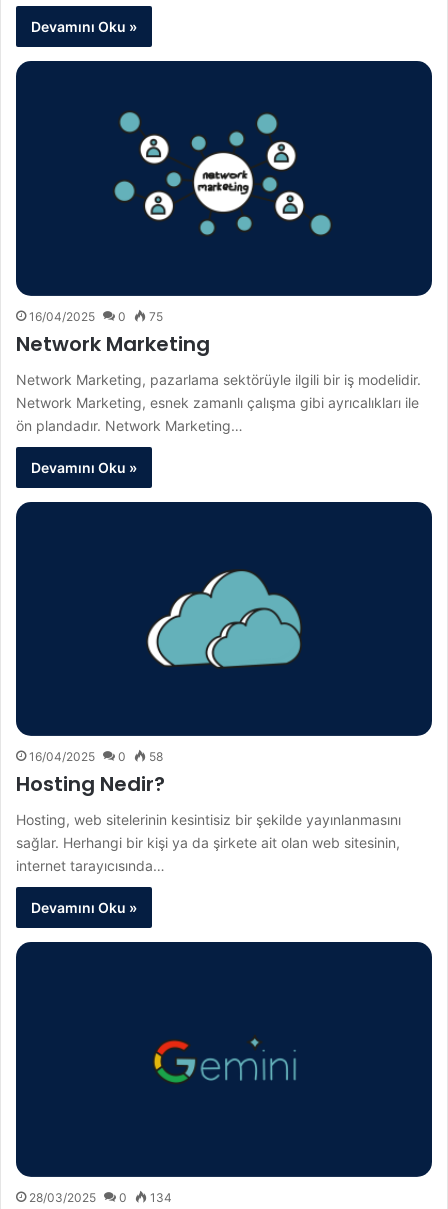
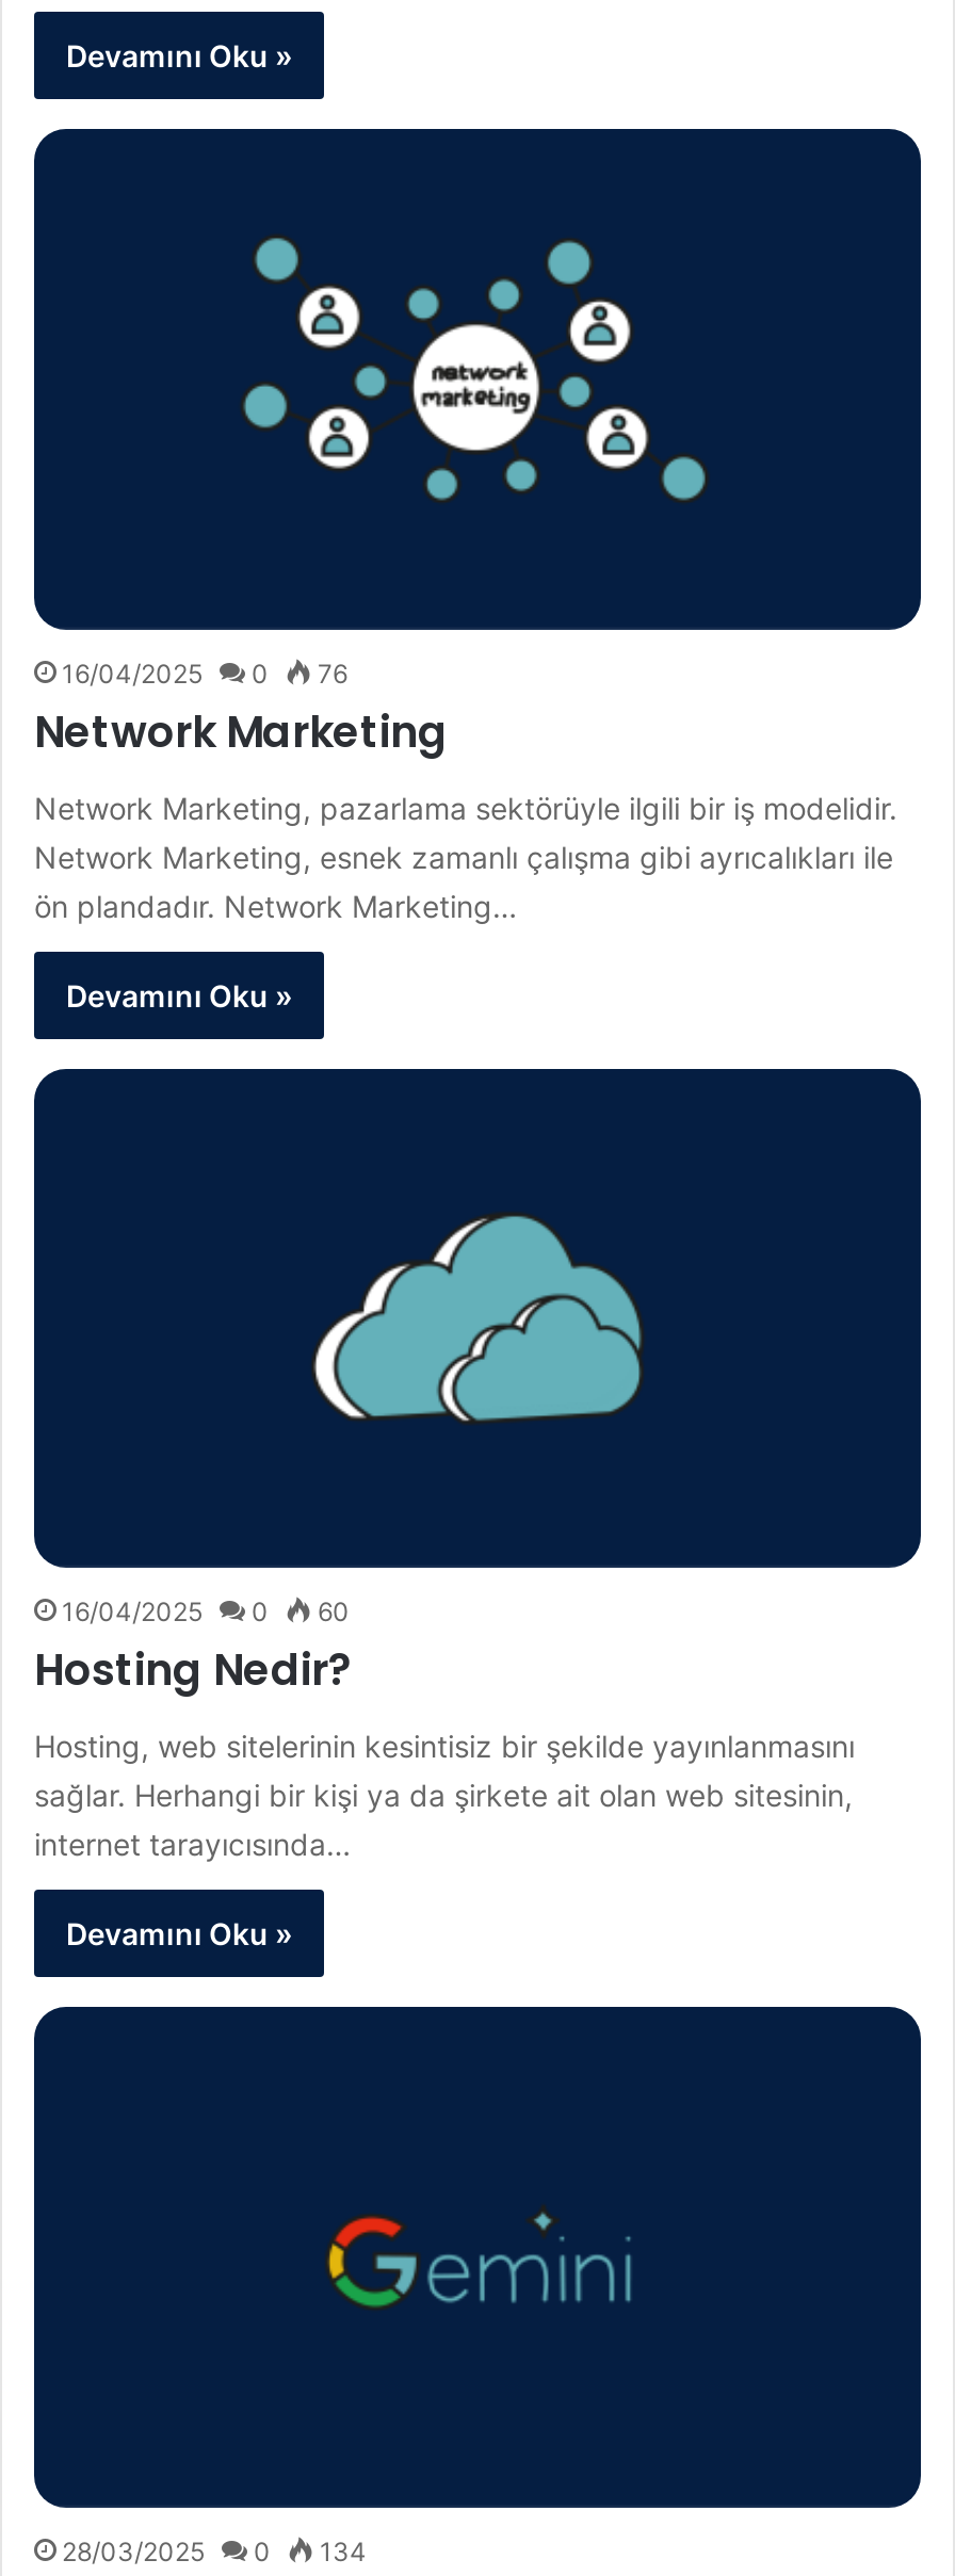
- 16/04/2025 0 75
+ 16/04/2025 0 76

- 16/04/2025 0 58
+ 16/04/2025 0 60
